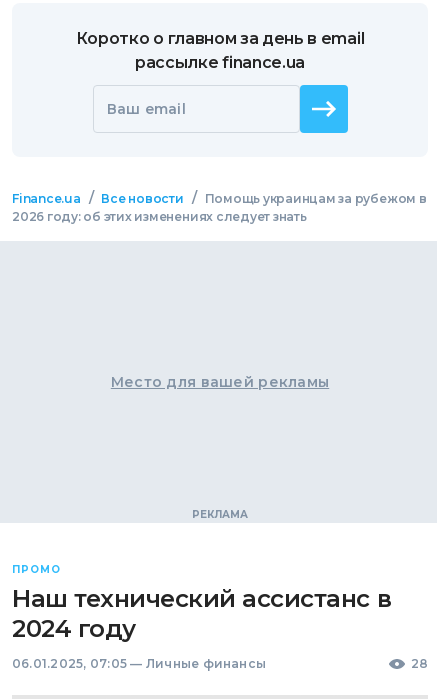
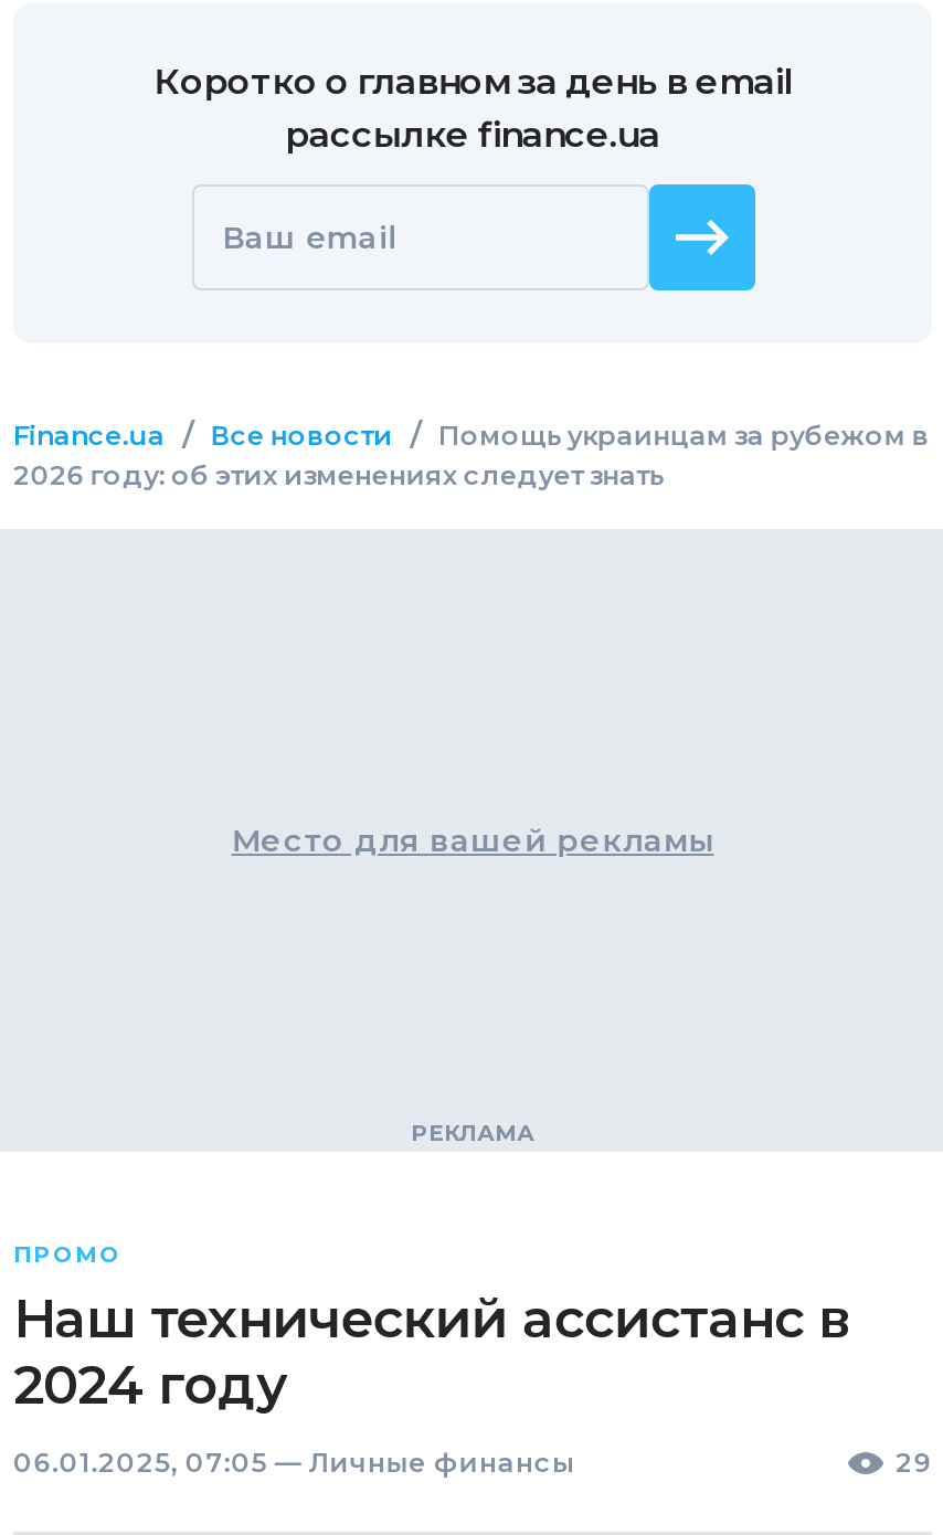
- 28
+ 29
